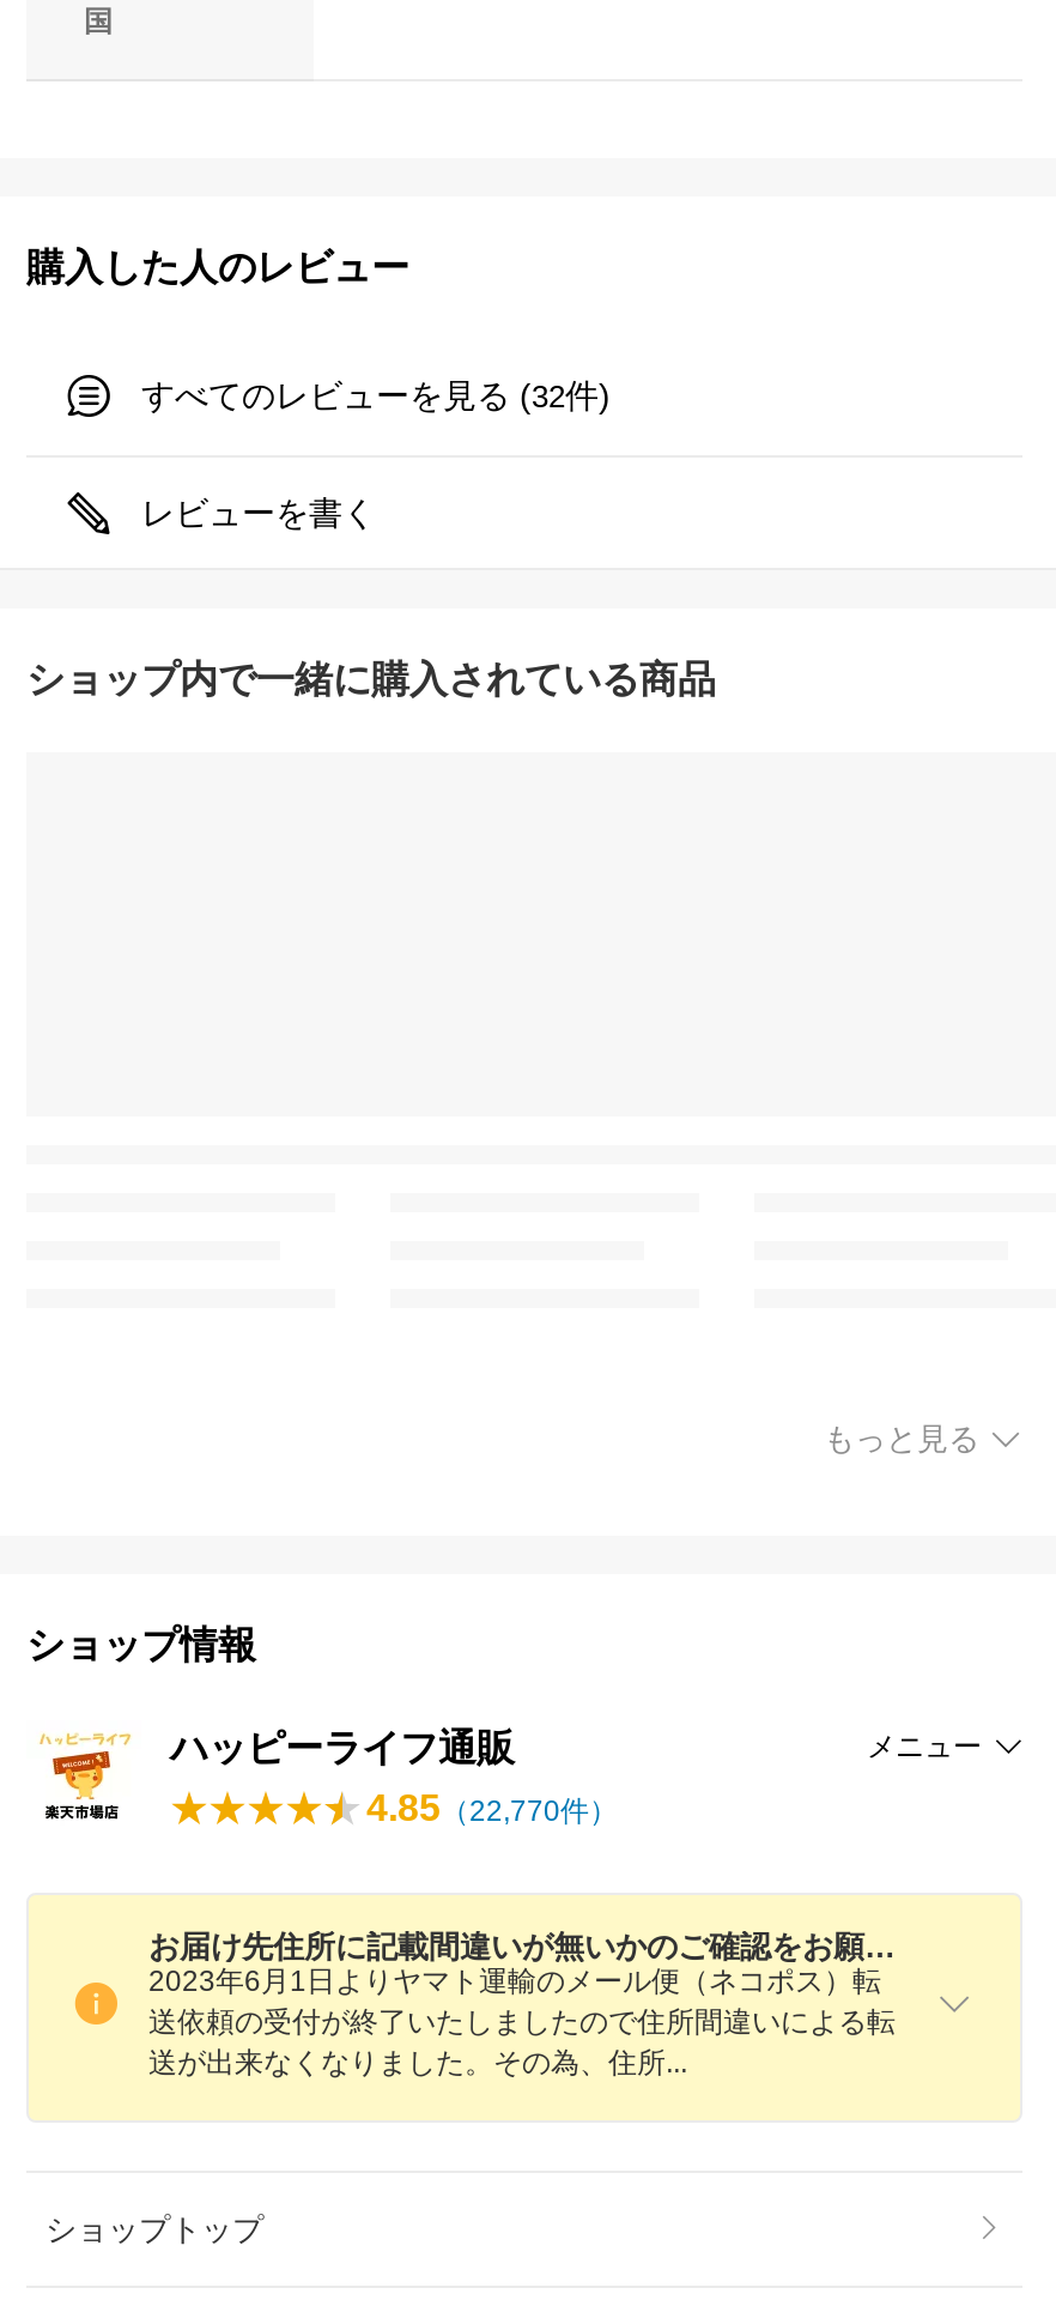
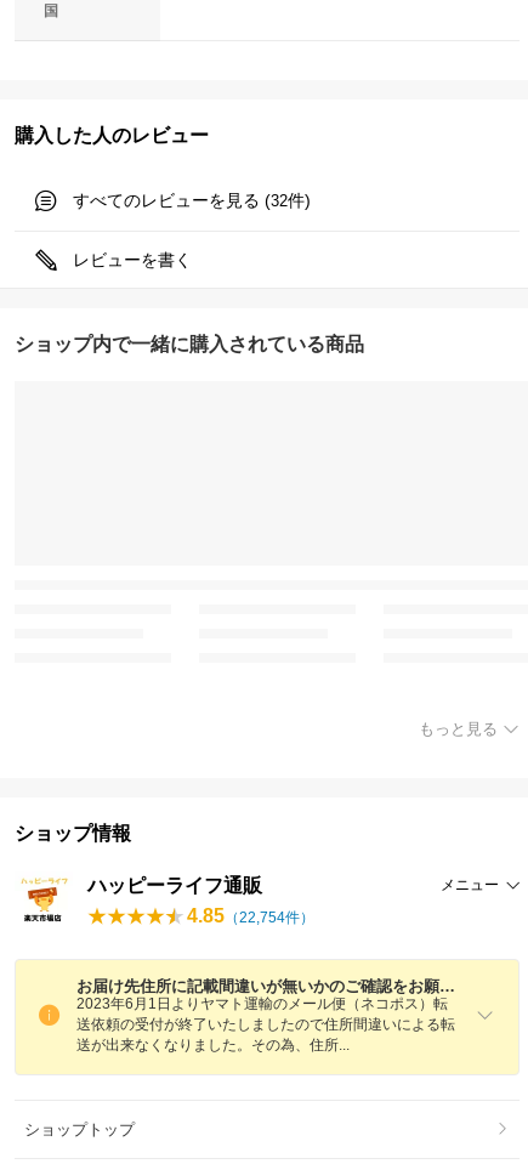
- 4.85（22,770件）
+ 4.85（22,754件）
